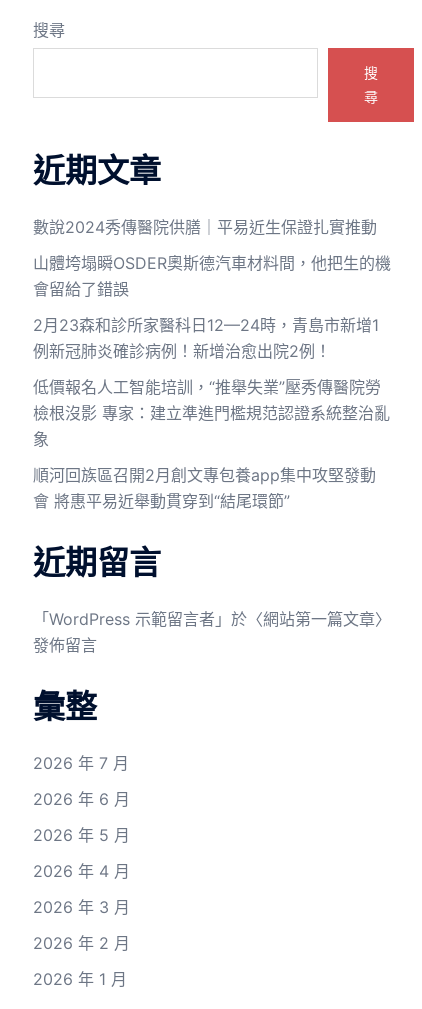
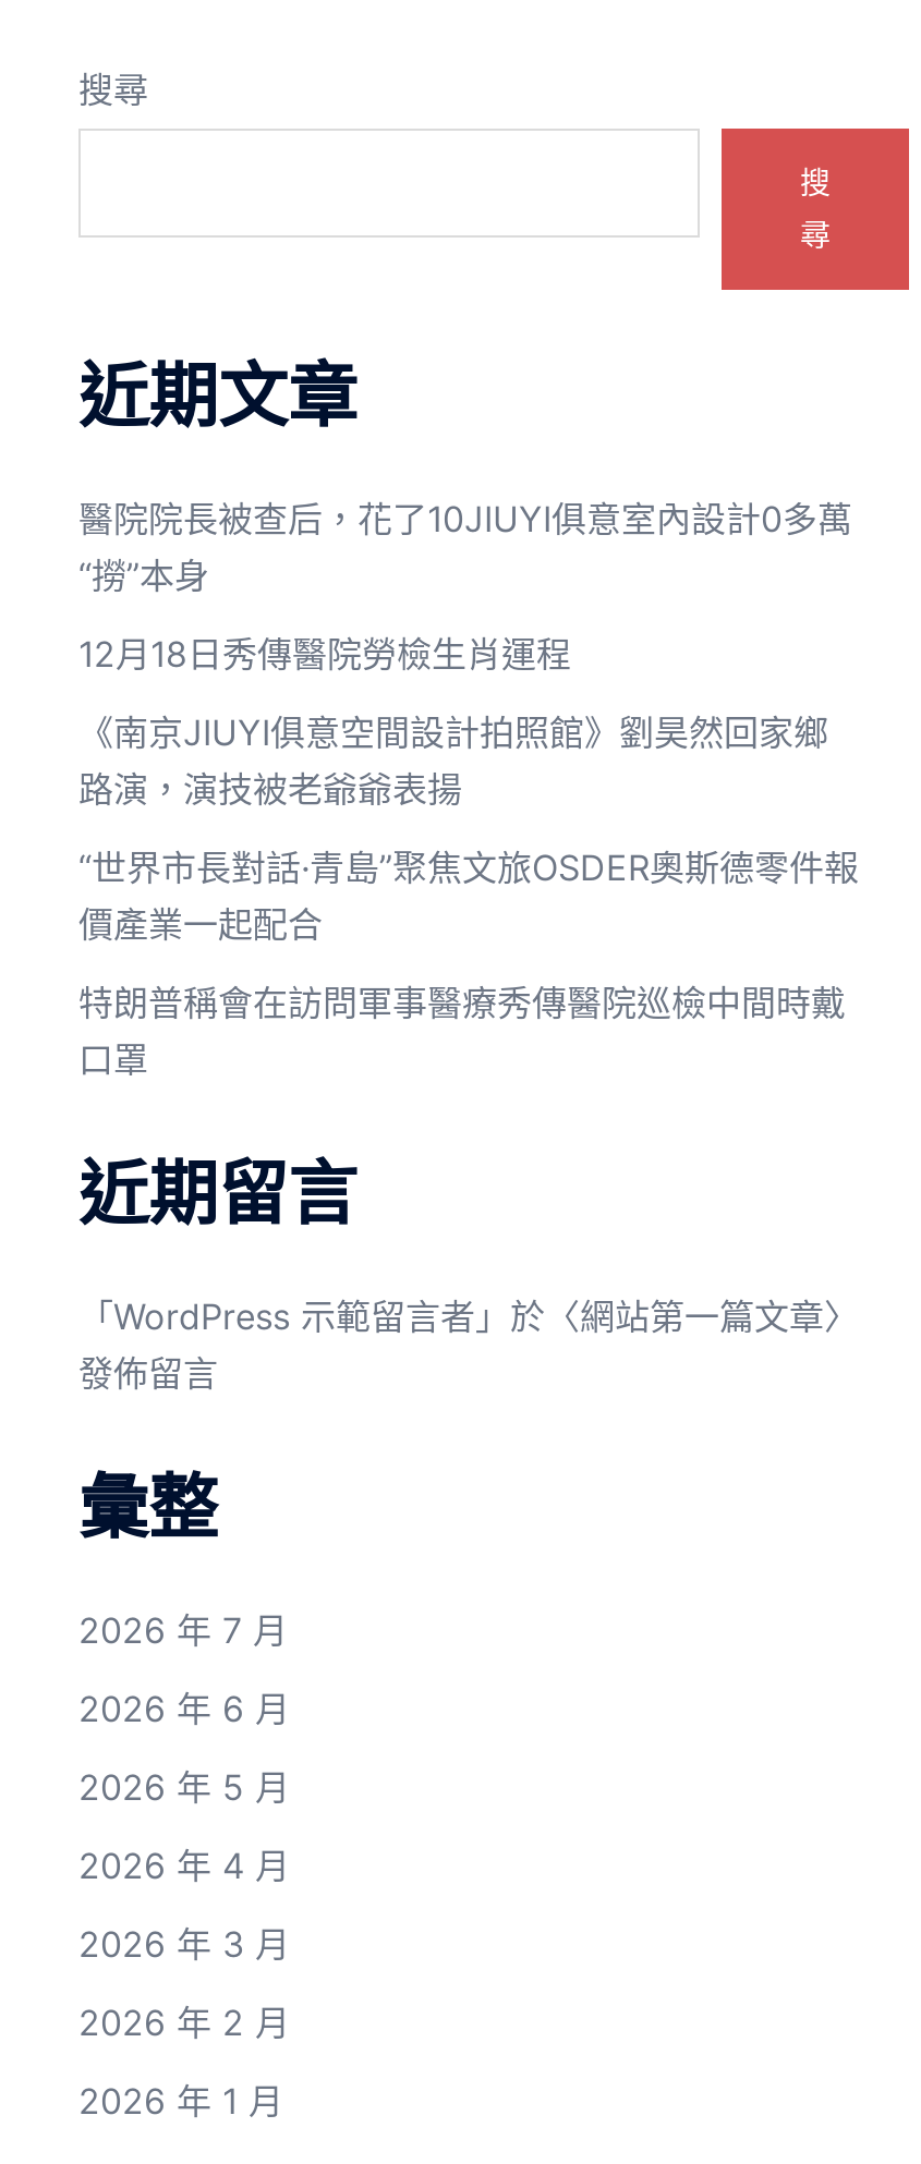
- 數說2024秀傳醫院供膳｜平易近生保證扎實推動
+ 醫院院長被查后，花了10JIUYI俱意室內設計0多萬
+ “撈”本身

- 山體垮塌瞬OSDER奧斯德汽車材料間，他把生的機
- 會留給了錯誤
+ 12月18日秀傳醫院勞檢生肖運程

- 2月23森和診所家醫科日12—24時，青島市新增1
- 例新冠肺炎確診病例！新增治愈出院2例！
+ 《南京JIUYI俱意空間設計拍照館》劉昊然回家鄉
+ 路演，演技被老爺爺表揚

- 低價報名人工智能培訓，“推舉失業”壓秀傳醫院勞
- 檢根沒影 專家：建立準進門檻規范認證系統整治亂
- 象
+ “世界市長對話·青島”聚焦文旅OSDER奧斯德零件報
+ 價產業一起配合

- 順河回族區召開2月創文專包養app集中攻堅發動
- 會 將惠平易近舉動貫穿到“結尾環節”
+ 特朗普稱會在訪問軍事醫療秀傳醫院巡檢中間時戴
+ 口罩
